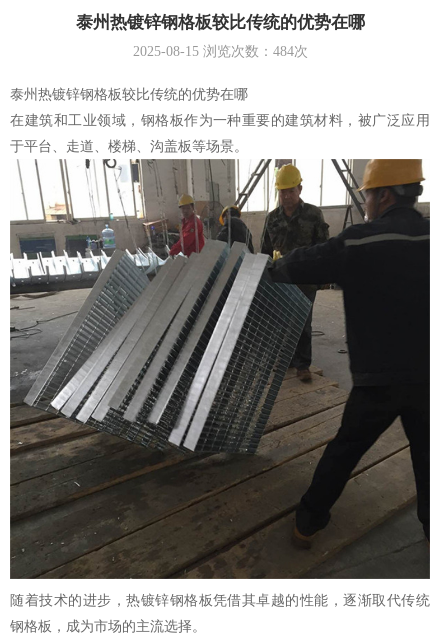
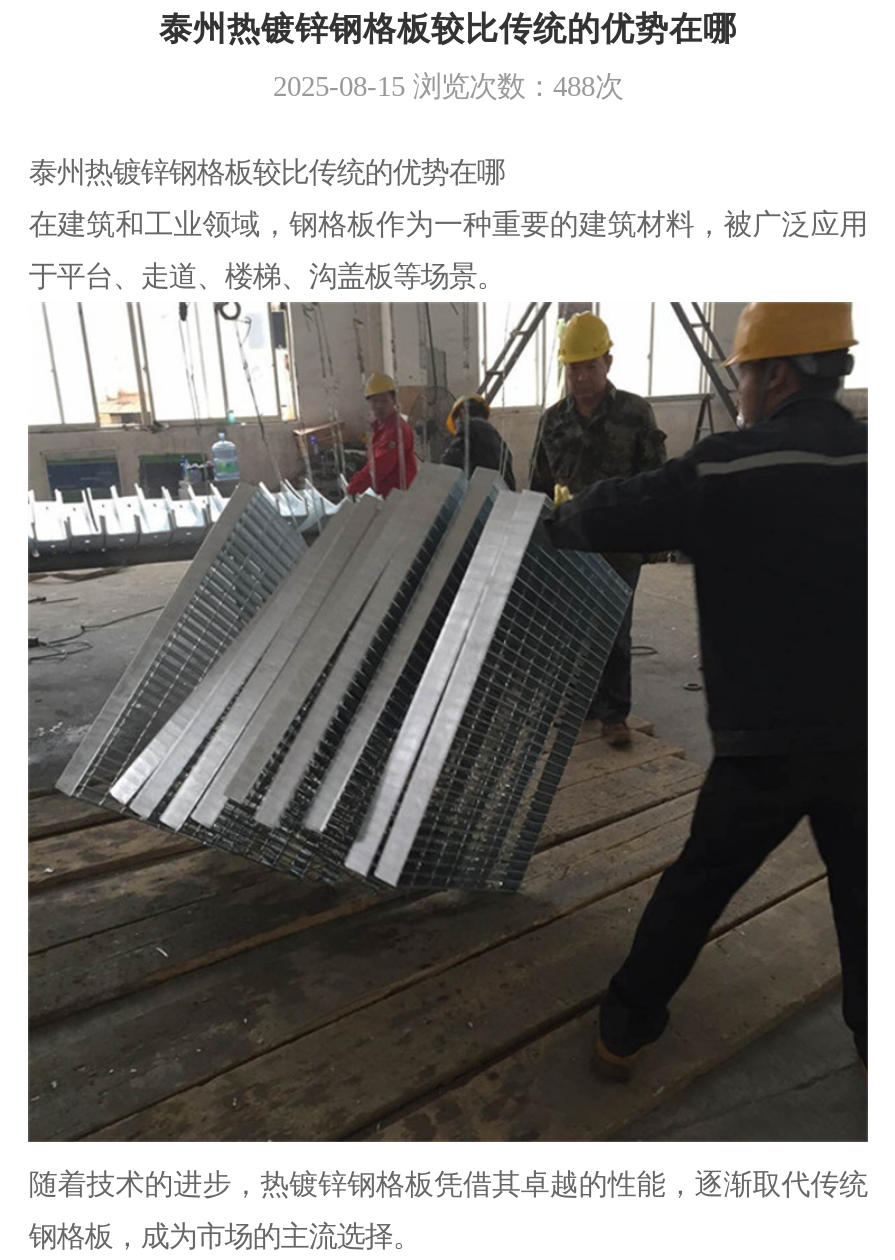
- 2025-08-15浏览次数：484次
+ 2025-08-15浏览次数：488次
